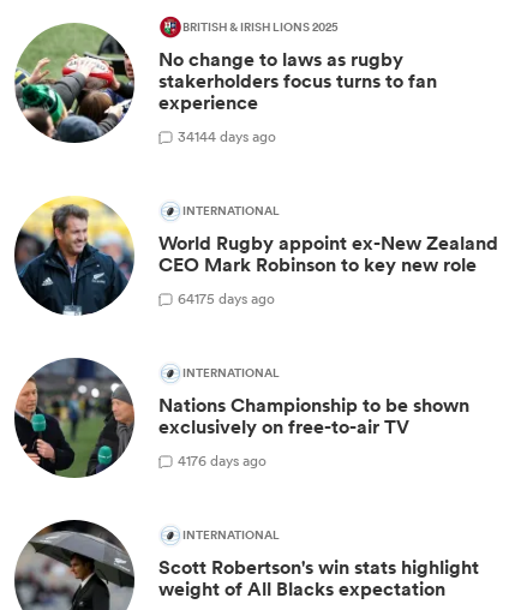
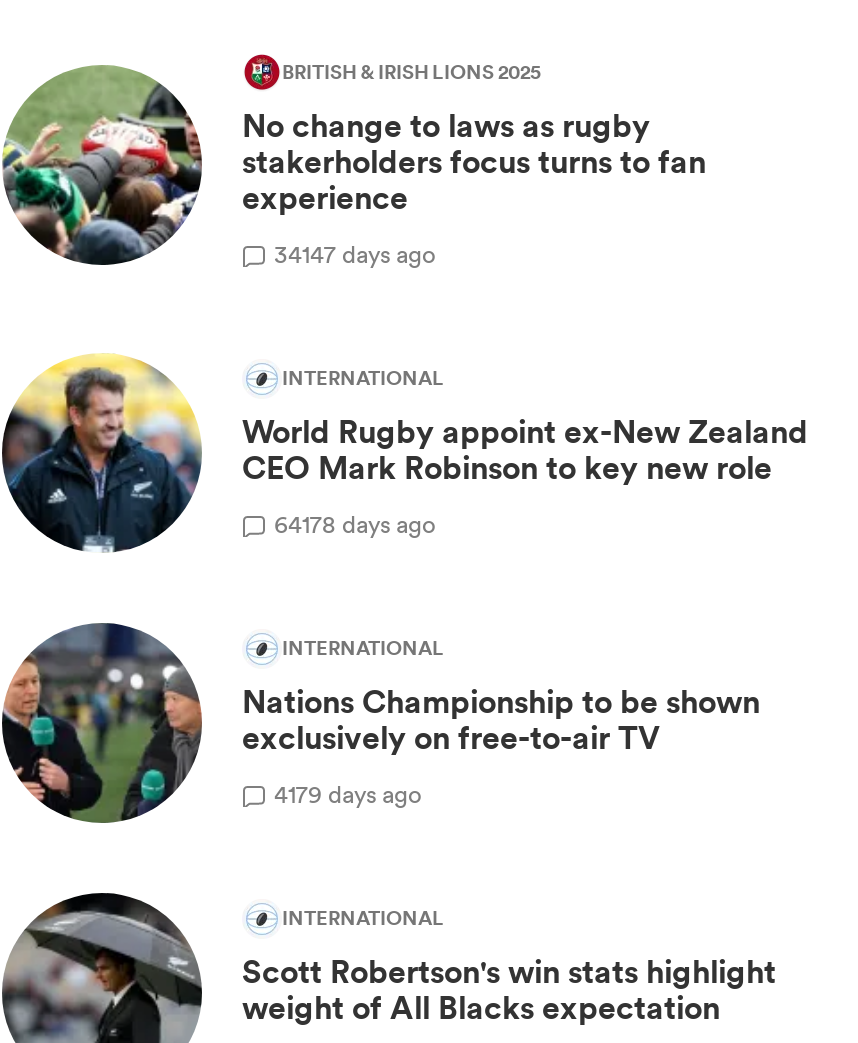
- 34144 days ago
+ 34147 days ago

- 64175 days ago
+ 64178 days ago

- 4176 days ago
+ 4179 days ago
